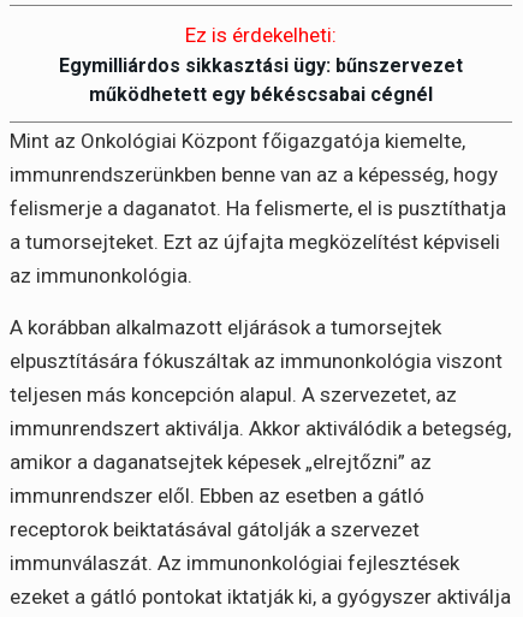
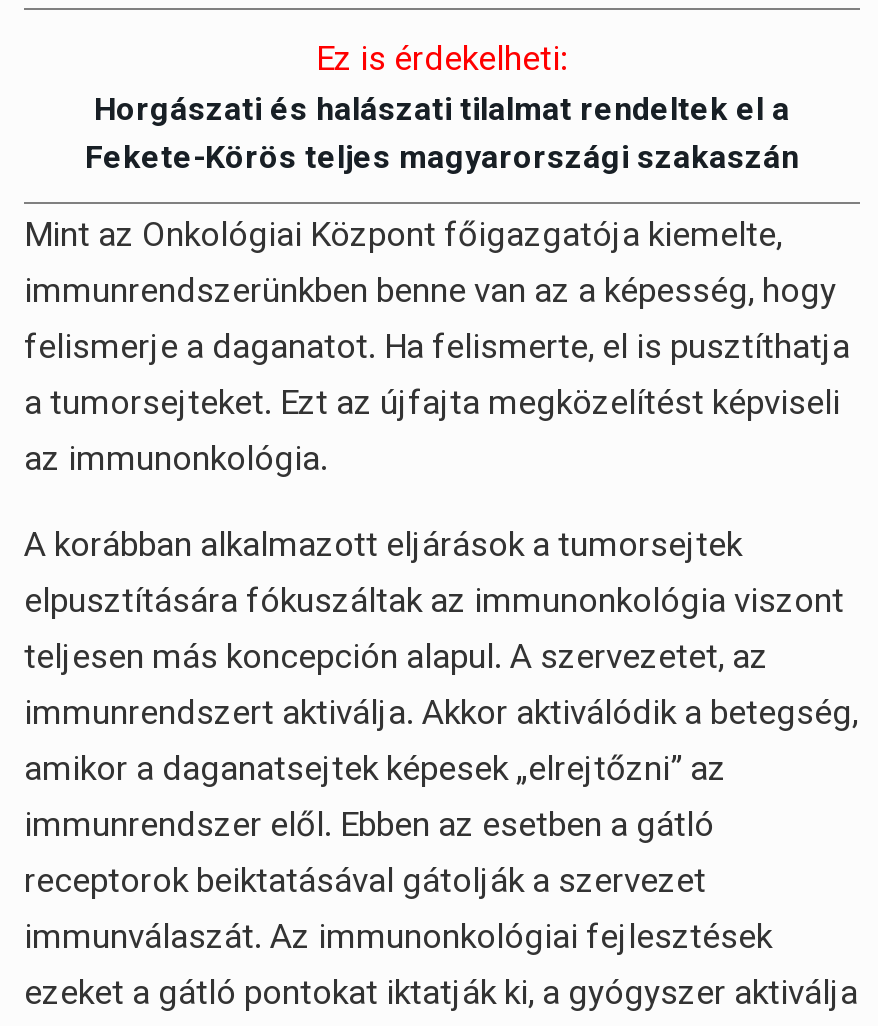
- Egymilliárdos sikkasztási ügy: bűnszervezet
- működhetett egy békéscsabai cégnél
+ Horgászati és halászati tilalmat rendeltek el a
+ Fekete-Körös teljes magyarországi szakaszán
